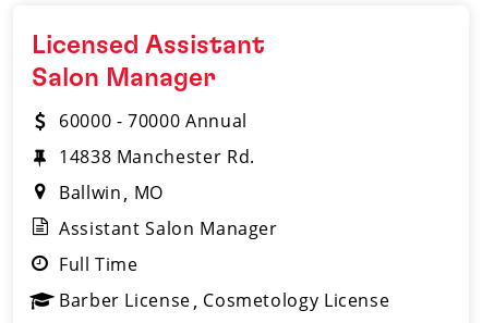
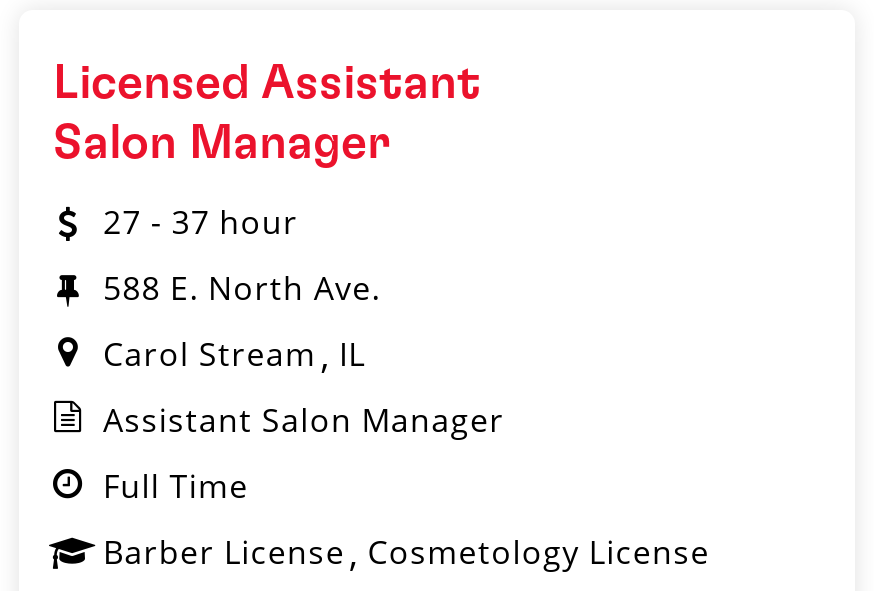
- 60000 - 70000 Annual
+ 27 - 37 hour

- 14838 Manchester Rd.
+ 588 E. North Ave.

- Ballwin MO
+ Carol Stream IL
